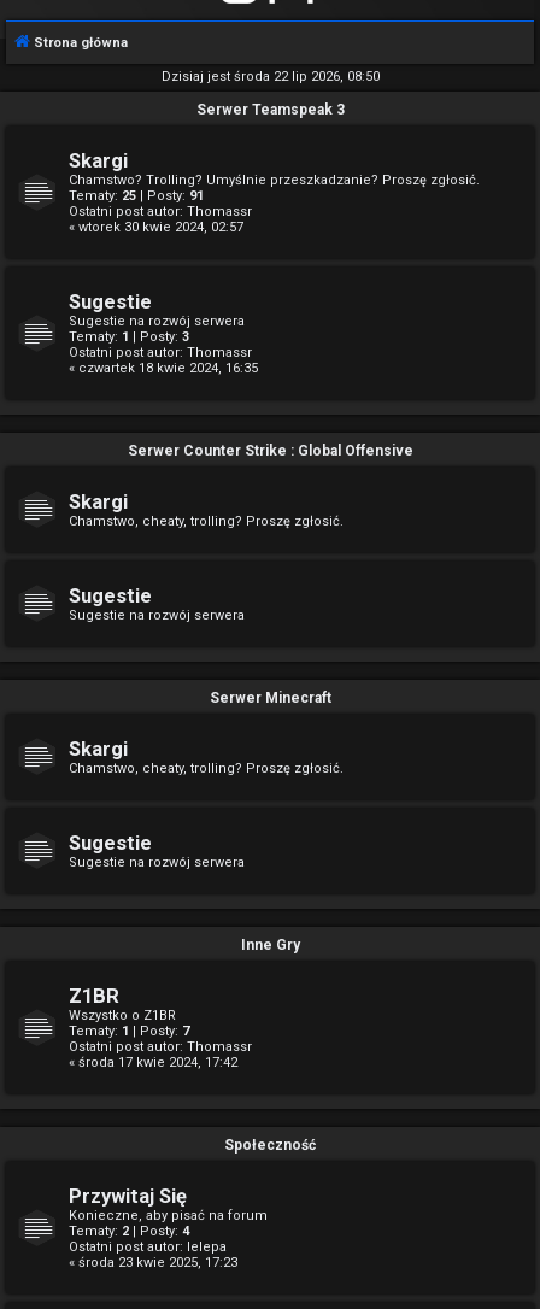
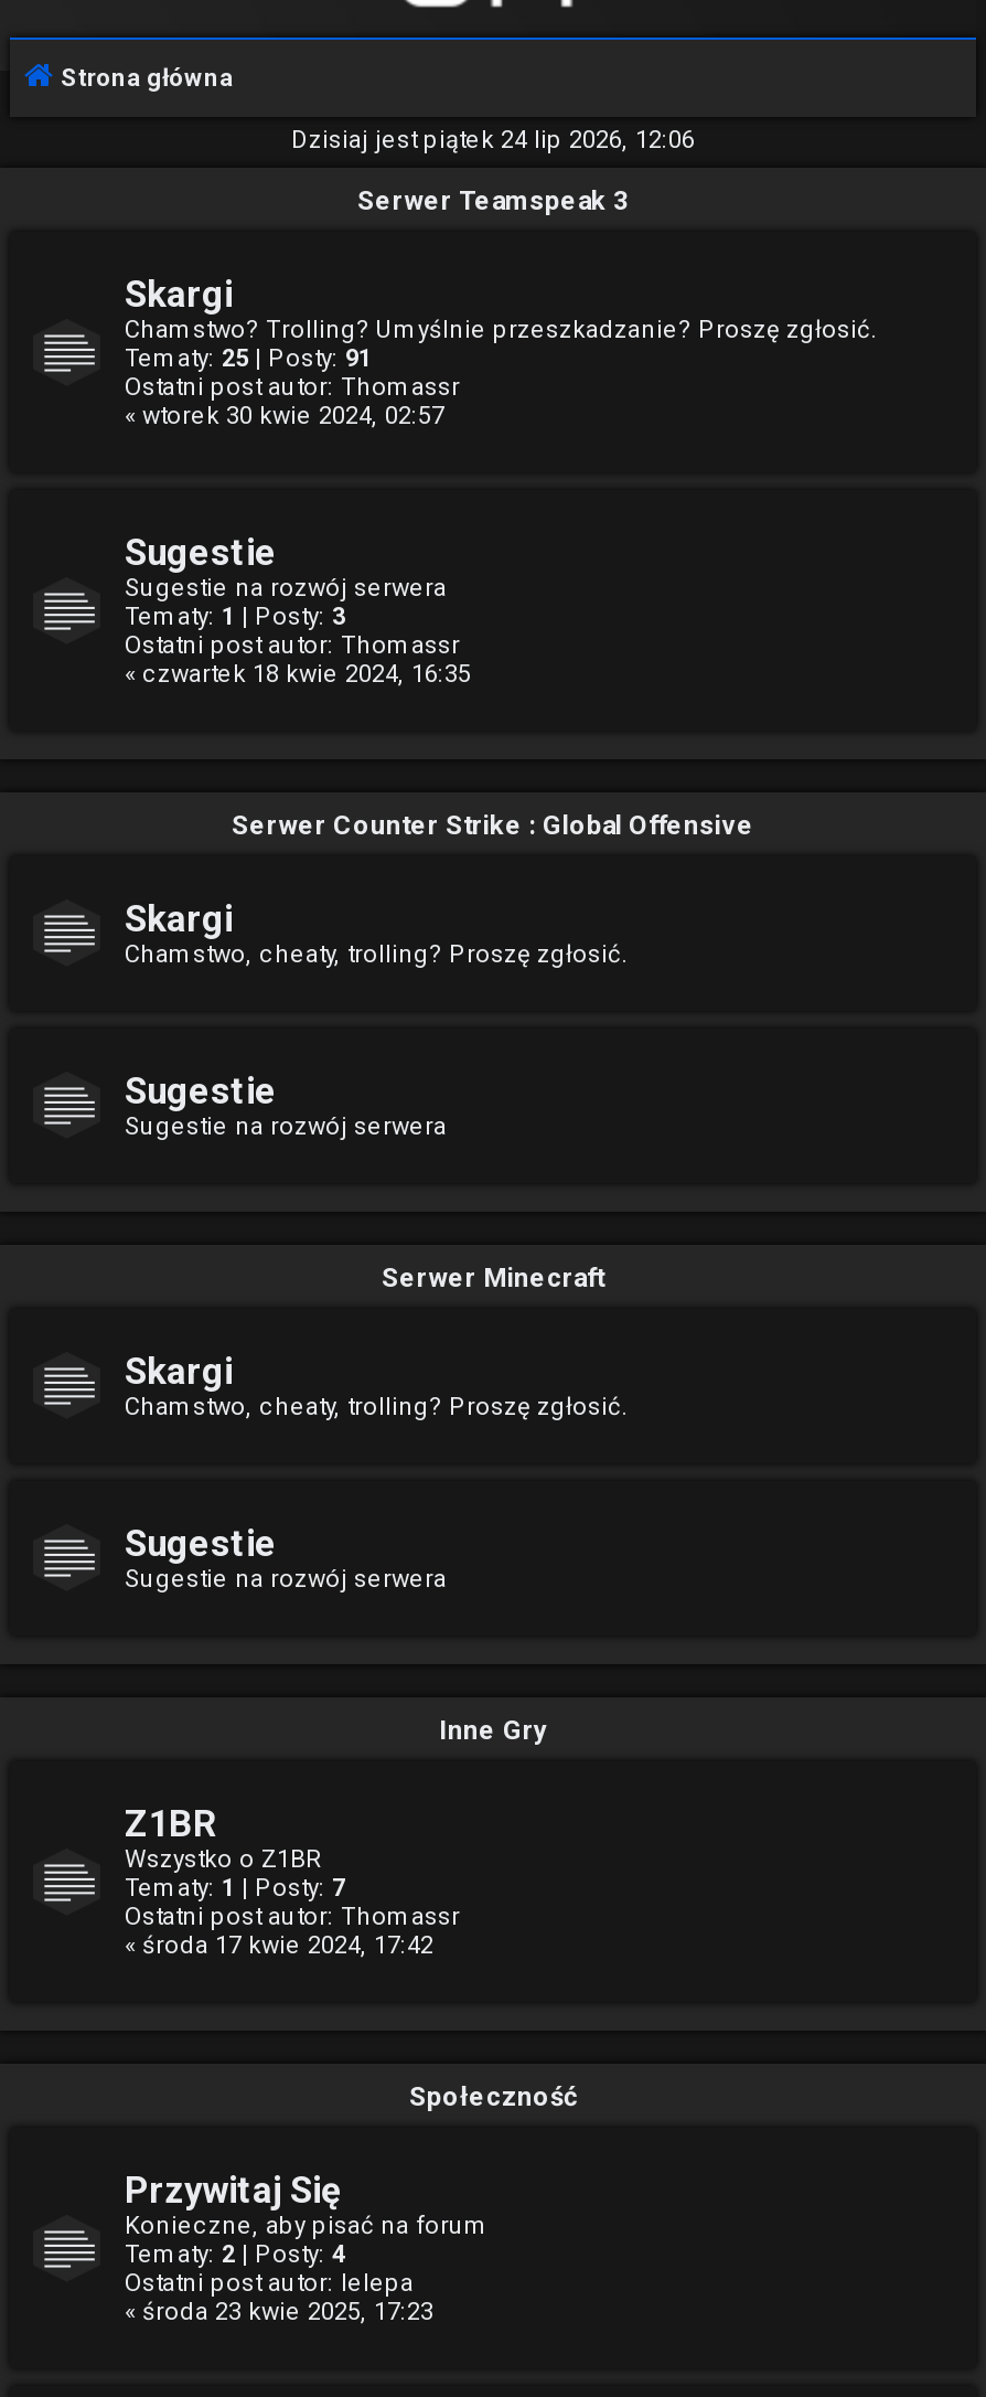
- Dzisiaj jest środa 22 lip 2026, 08:50
+ Dzisiaj jest piątek 24 lip 2026, 12:06
